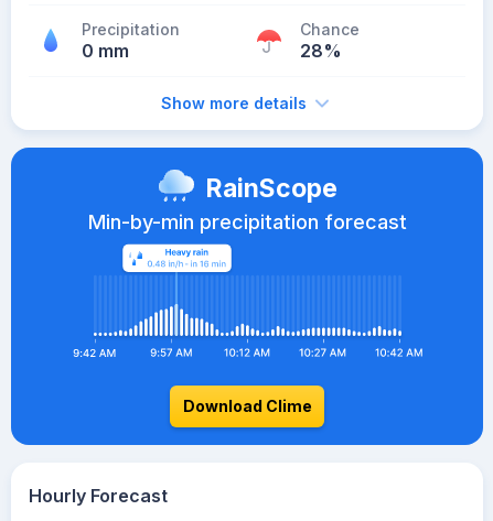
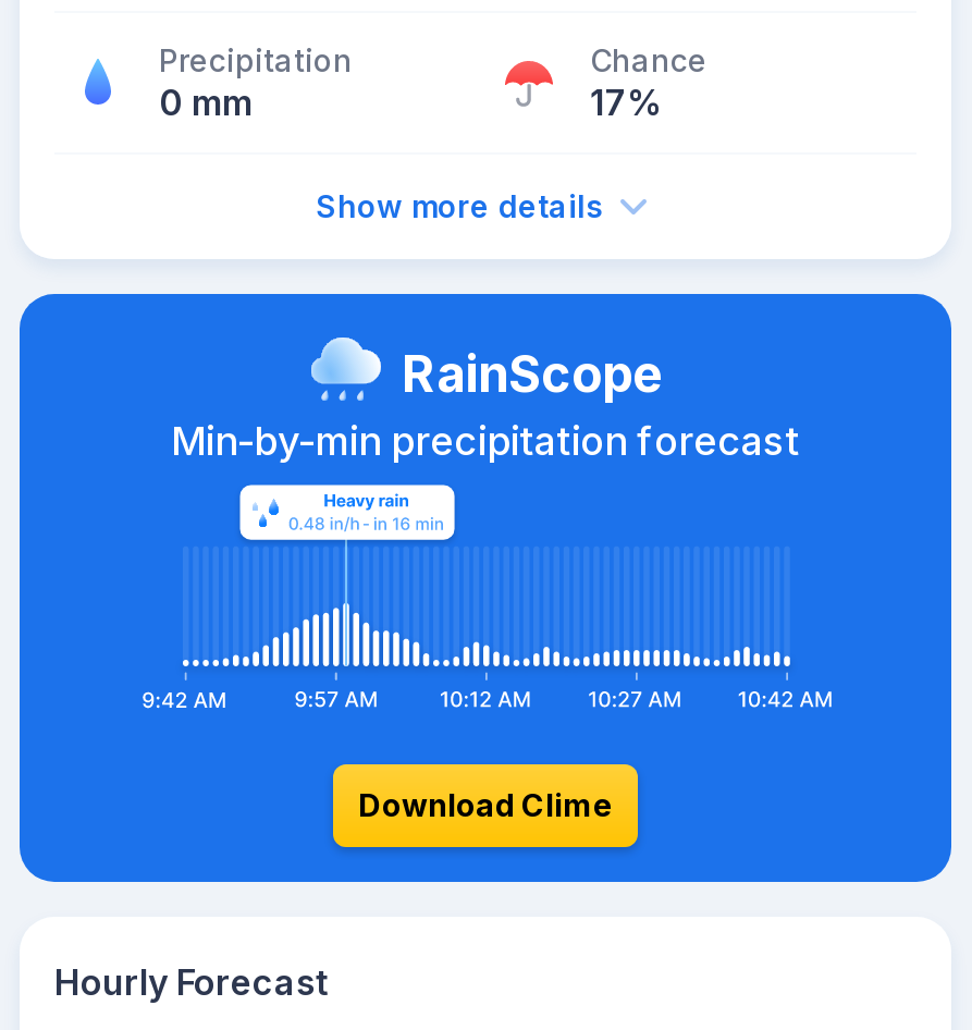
- 28%
+ 17%
